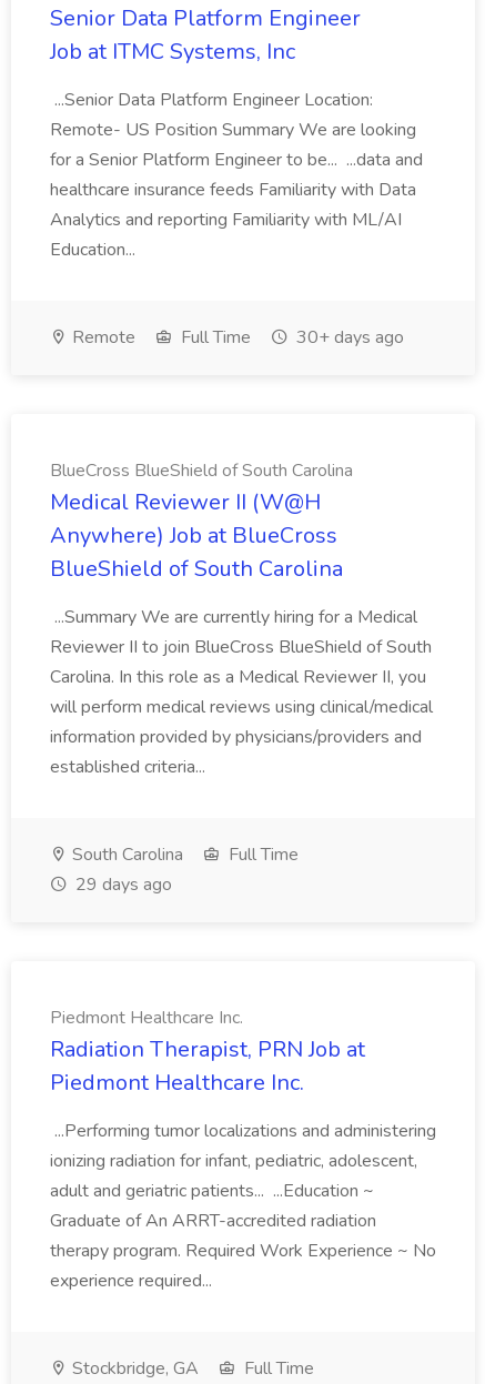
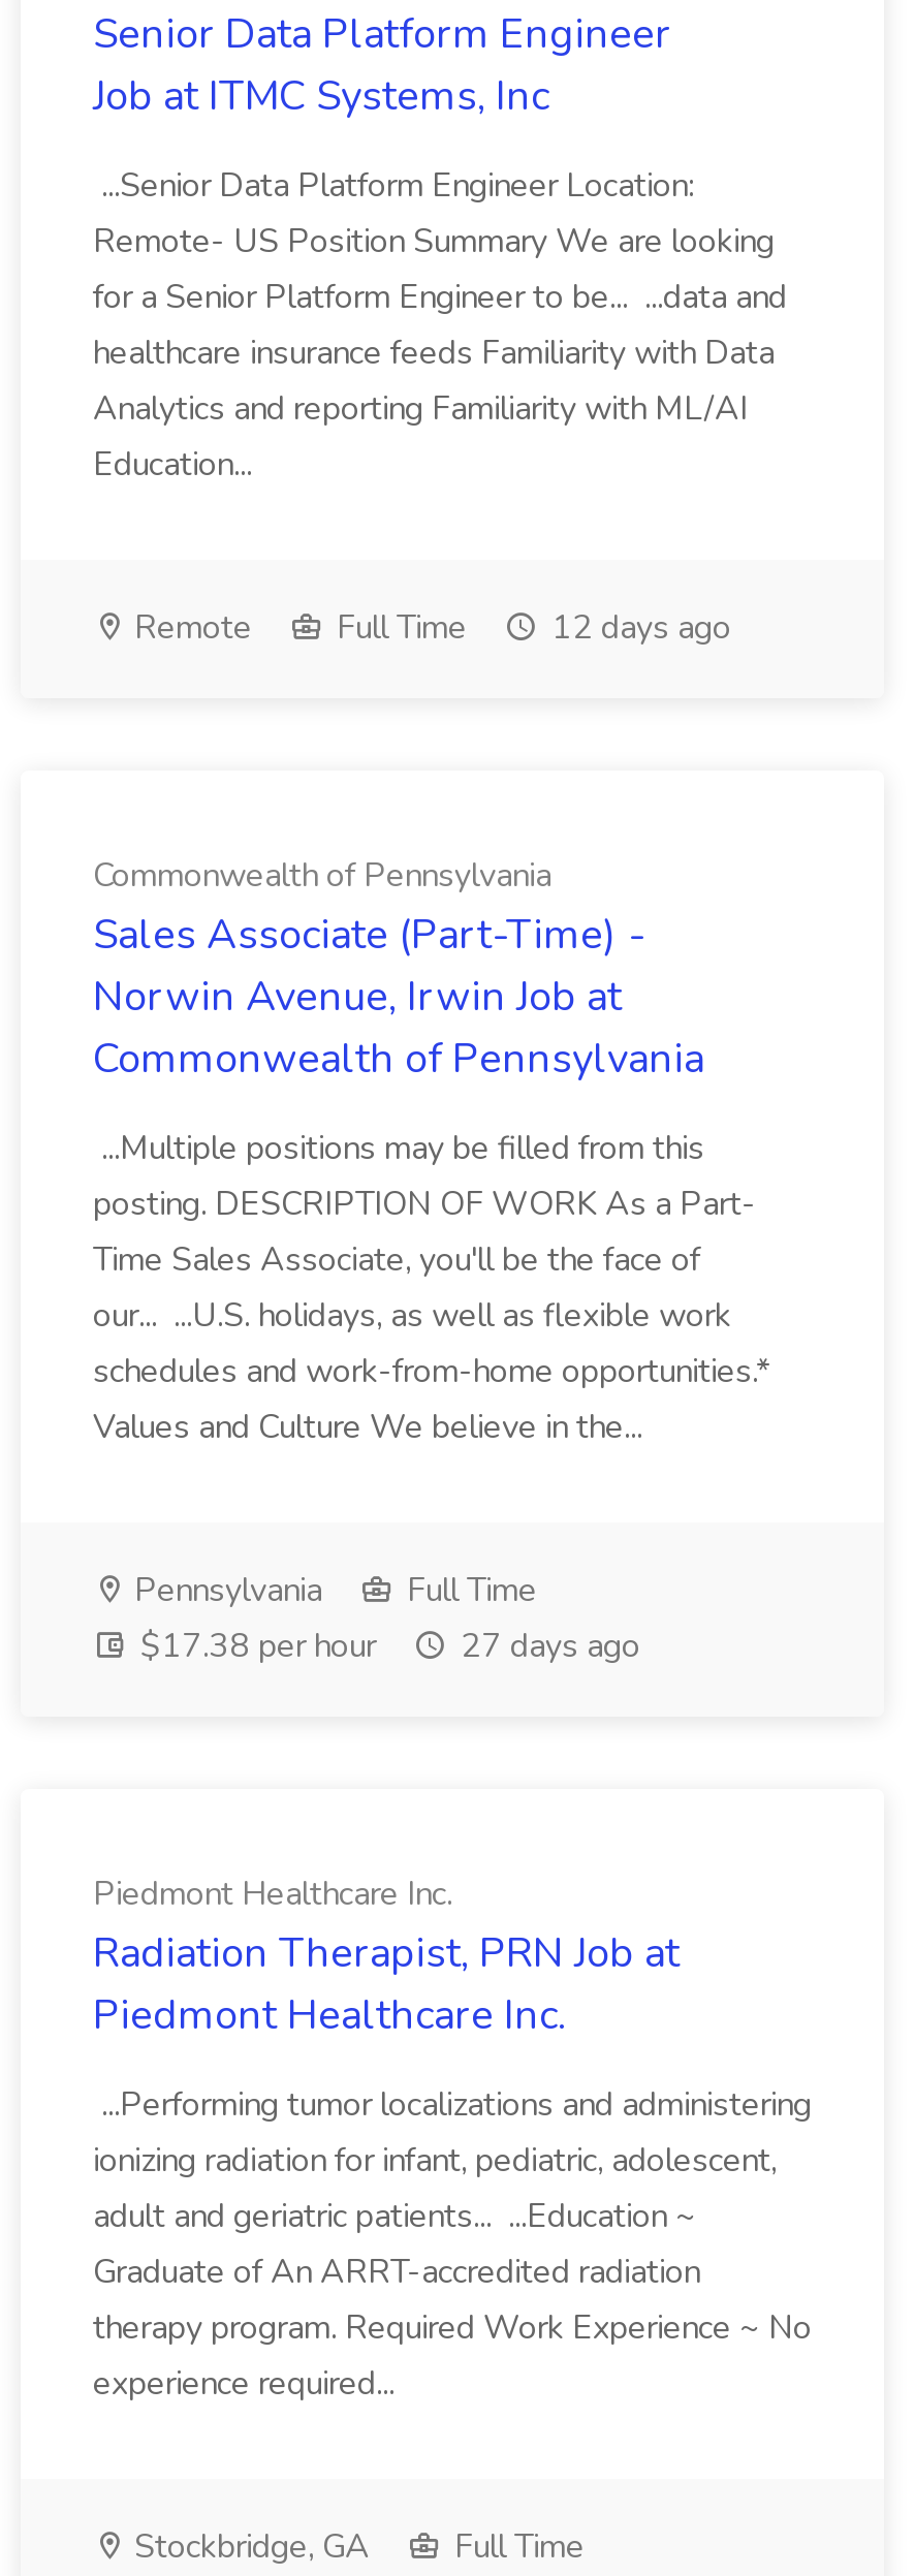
- Remote Full Time 30+ days ago
+ Remote Full Time 12 days ago

- BlueCross BlueShield of South Carolina
- Medical Reviewer II (W@H
- Anywhere) Job at BlueCross
- BlueShield of South Carolina
+ Commonwealth of Pennsylvania
+ Sales Associate (Part-Time) -
+ Norwin Avenue, Irwin Job at
+ Commonwealth of Pennsylvania

- ...Summary We are currently hiring for a Medical
- Reviewer II to join BlueCross BlueShield of South
- Carolina. In this role as a Medical Reviewer II, you
- will perform medical reviews using clinical/medical
- information provided by physicians/providers and
- established criteria...
+ ...Multiple positions may be filled from this
+ posting. DESCRIPTION OF WORK As a Part-
+ Time Sales Associate, you'll be the face of
+ our... ...U.S. holidays, as well as flexible work
+ schedules and work-from-home opportunities.*
+ Values and Culture We believe in the...

- South Carolina
+ Pennsylvania

- 29 days ago
+ $17.38 per hour
+ 27 days ago
